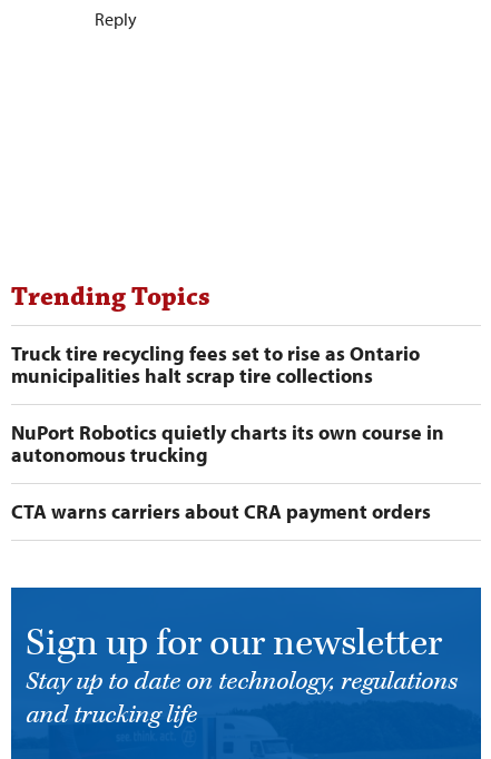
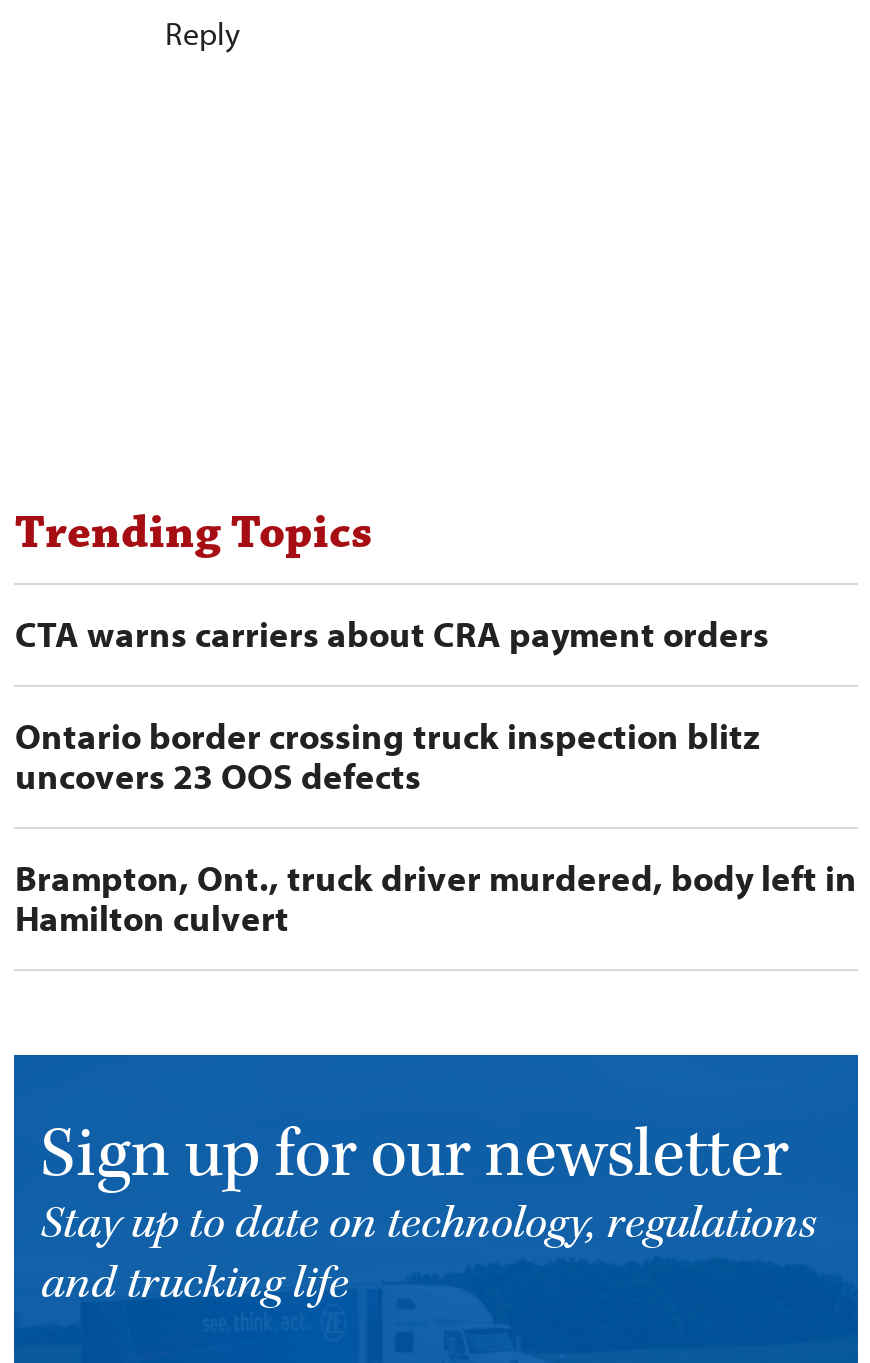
- Truck tire recycling fees set to rise as Ontario
- municipalities halt scrap tire collections
- NuPort Robotics quietly charts its own course in
- autonomous trucking

moved up: CTA warns carriers about CRA payment orders

+ Ontario border crossing truck inspection blitz
+ uncovers 23 OOS defects
+ Brampton, Ont., truck driver murdered, body left in
+ Hamilton culvert
